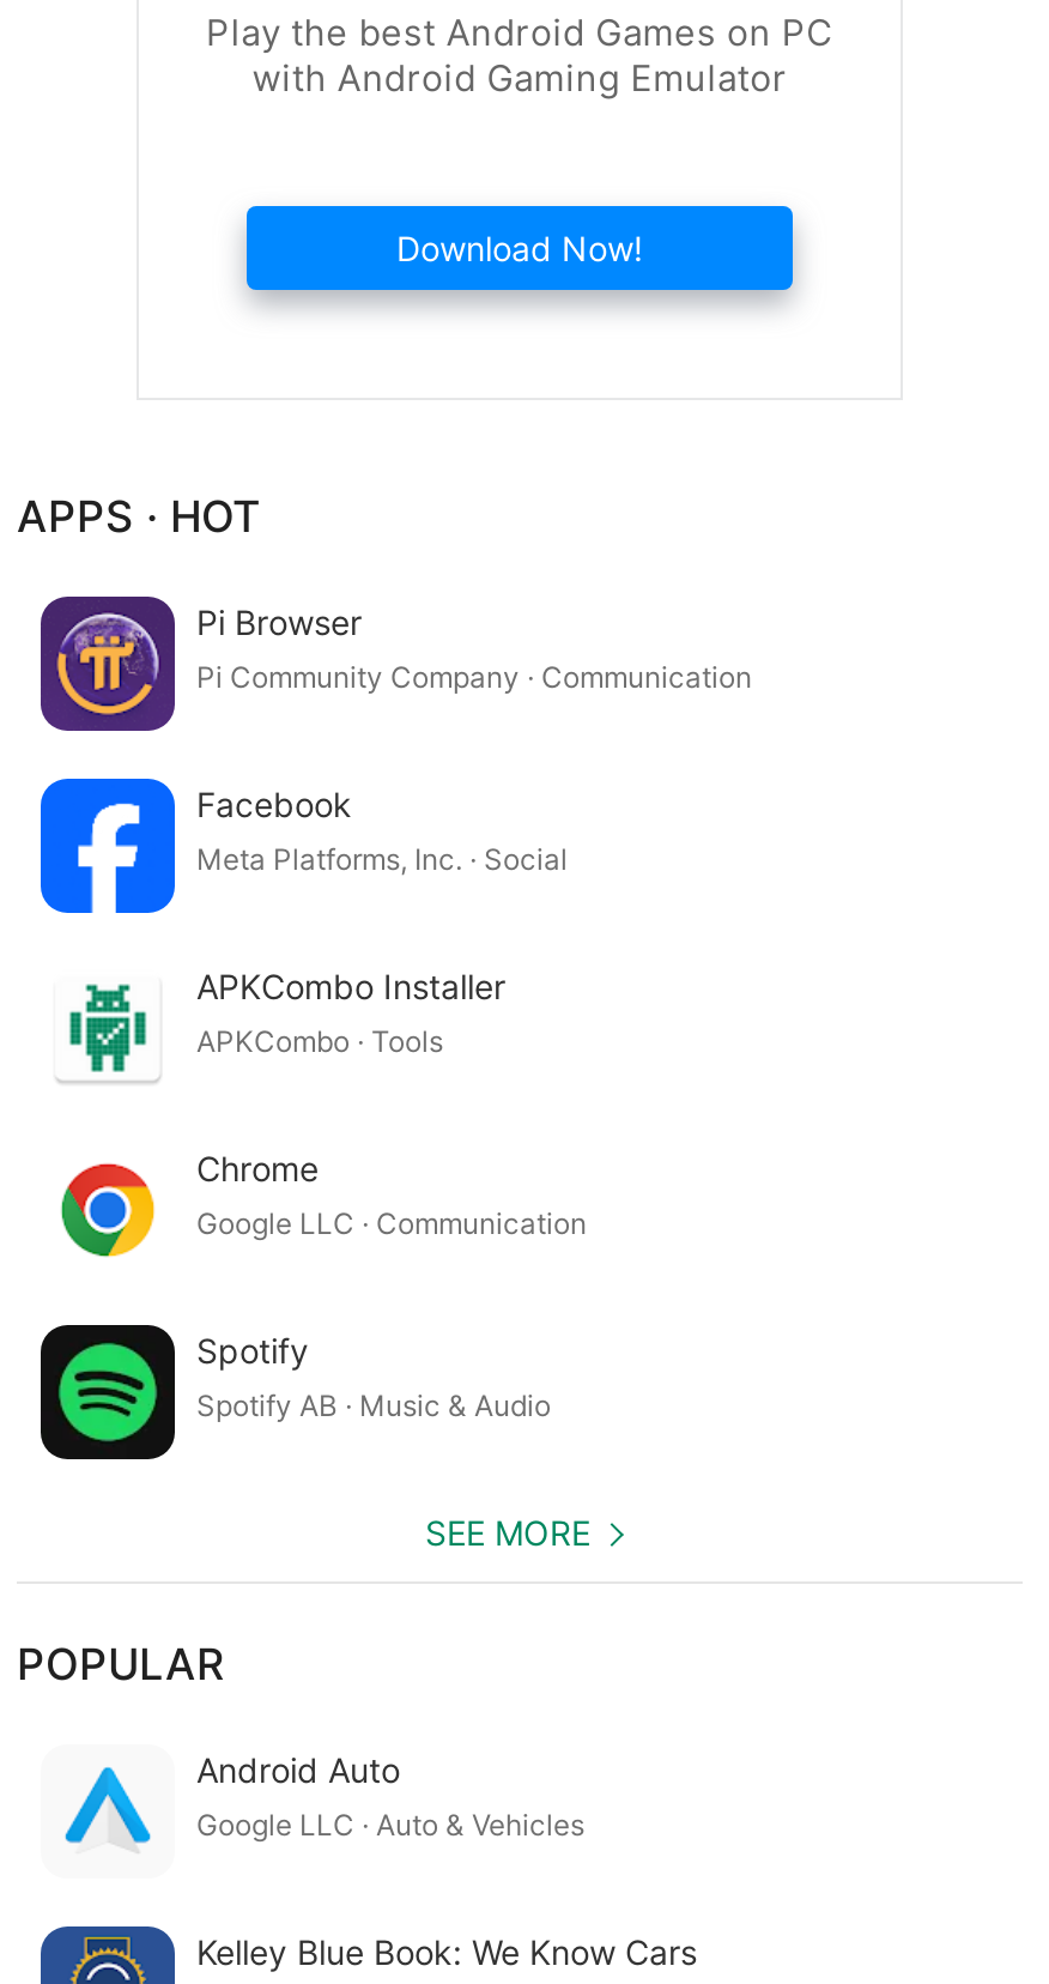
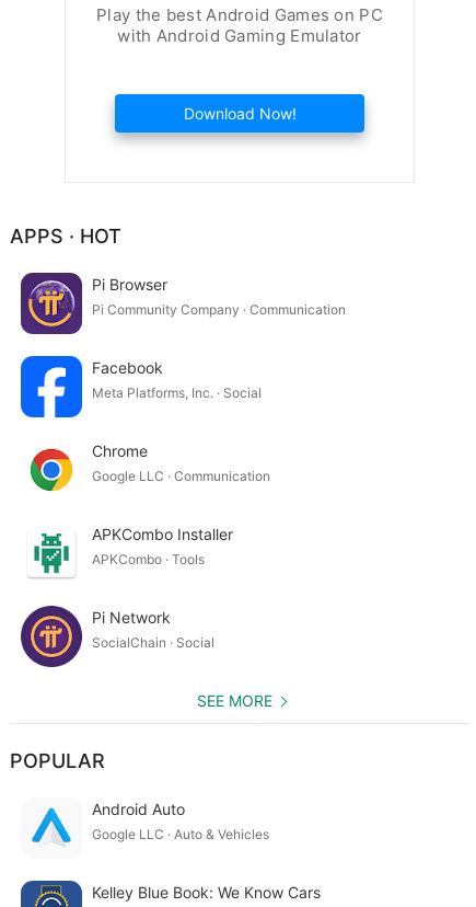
moved down: [image] | APKCombo Installer | APKCombo · Tools

moved up: [image] | Chrome | Google LLC · Communication

- [image]
- Spotify
- Spotify AB · Music & Audio
+ [image]
+ Pi Network
+ SocialChain · Social
